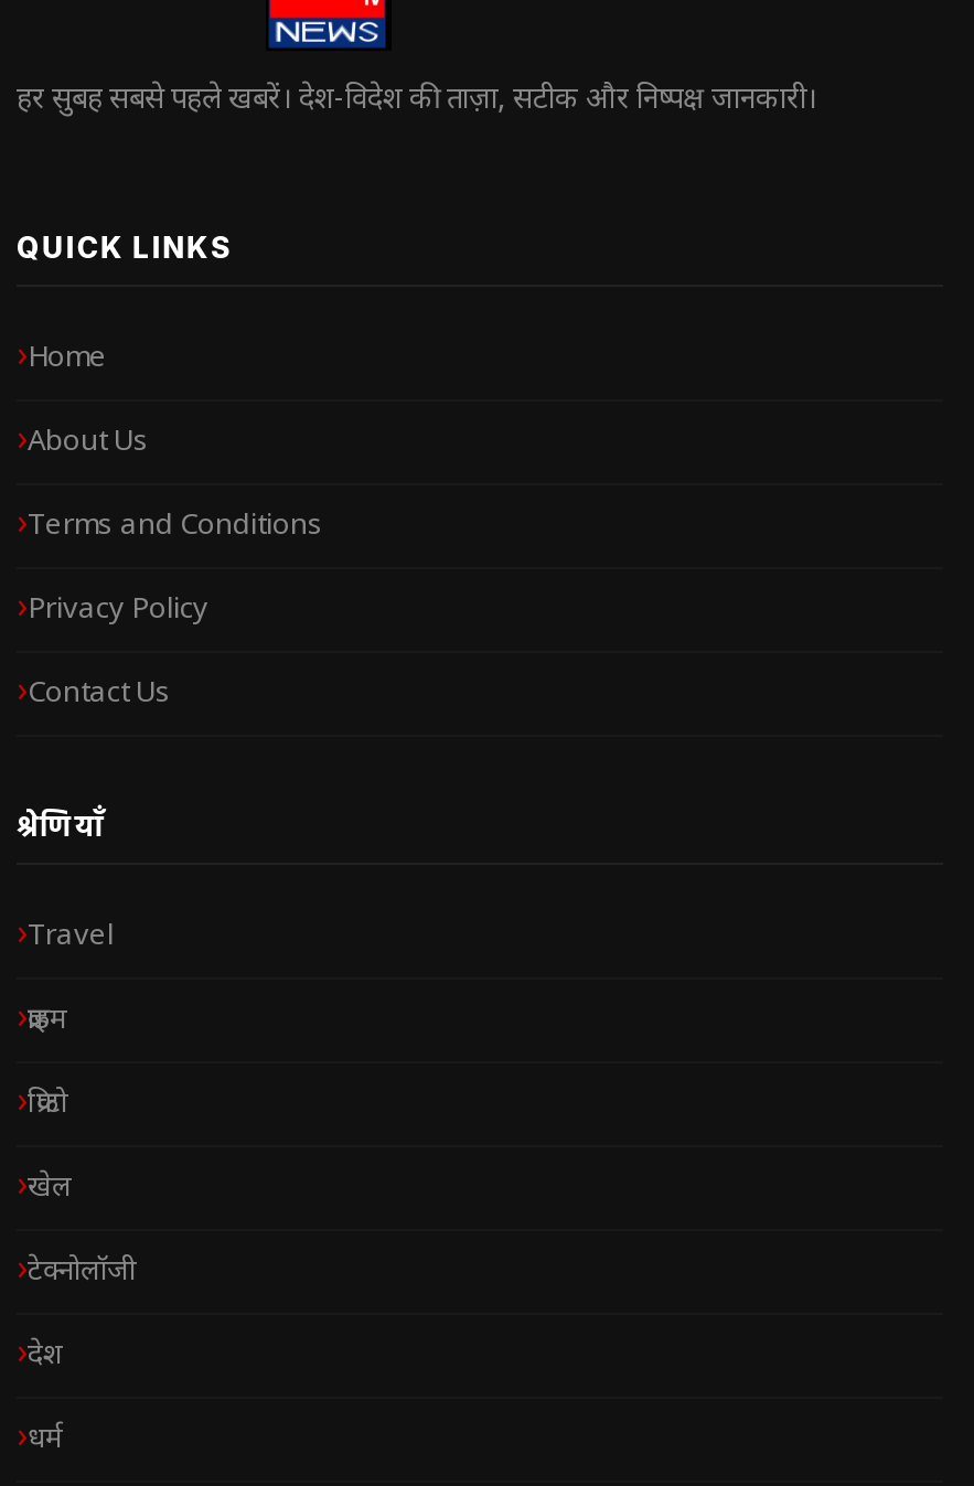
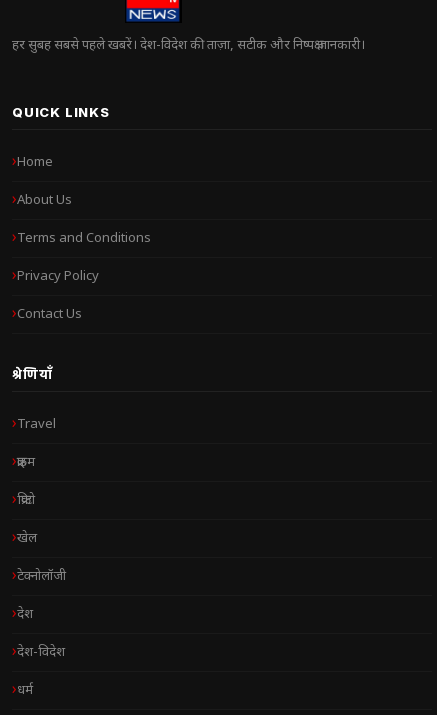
+ देश-विदेश
